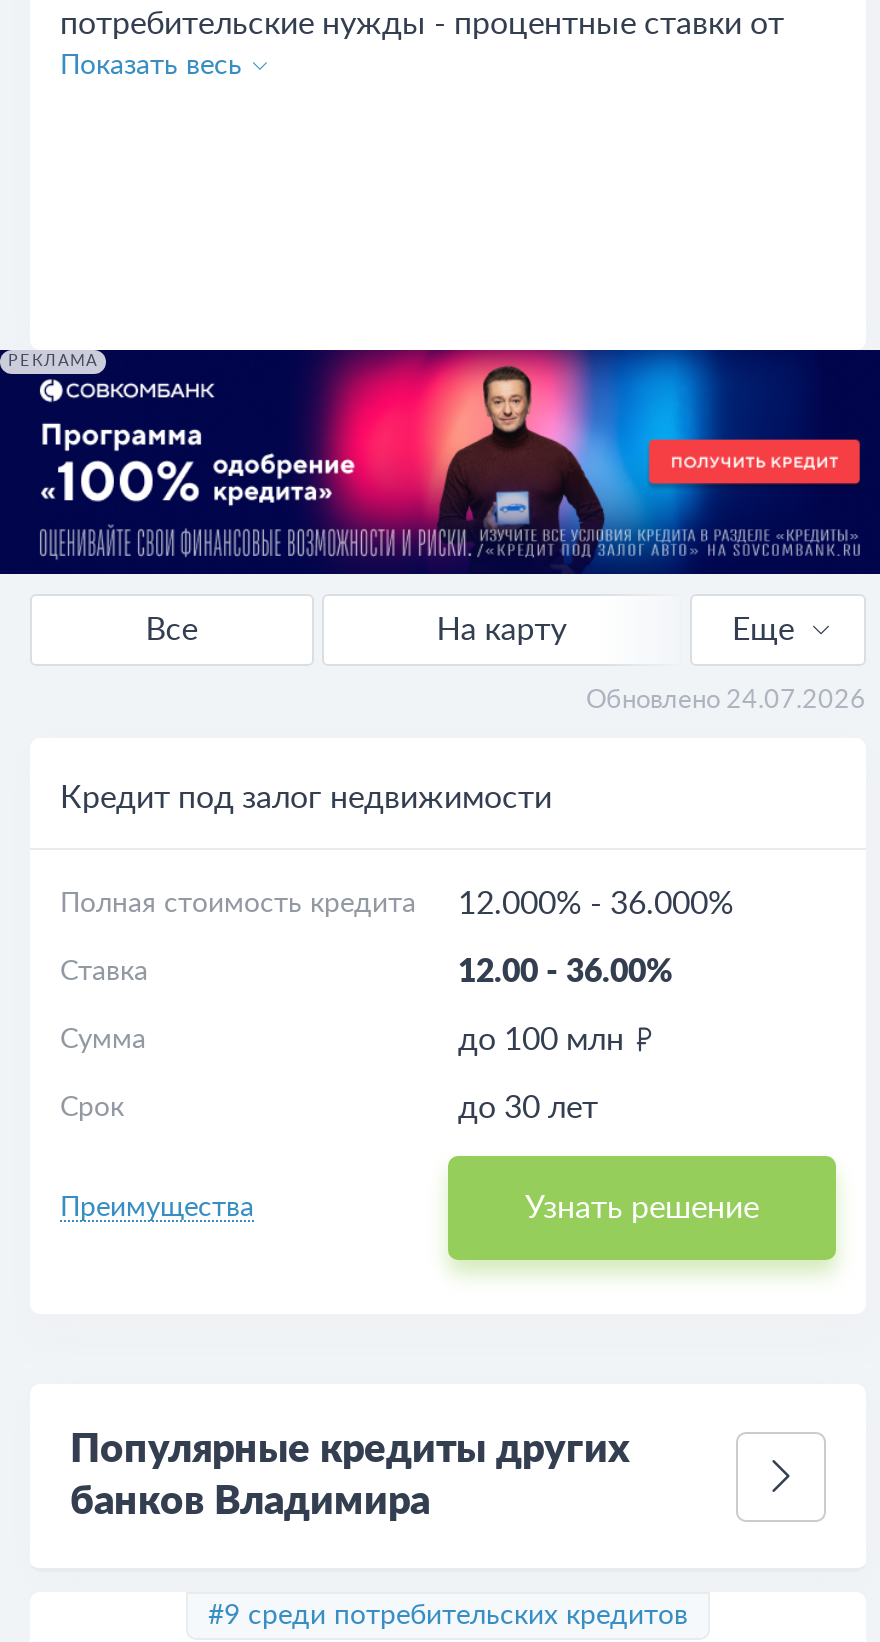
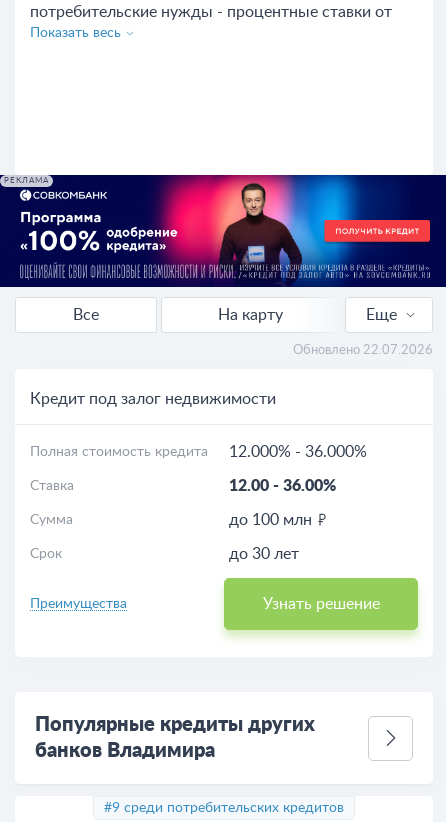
- Обновлено 24.07.2026
+ Обновлено 22.07.2026
